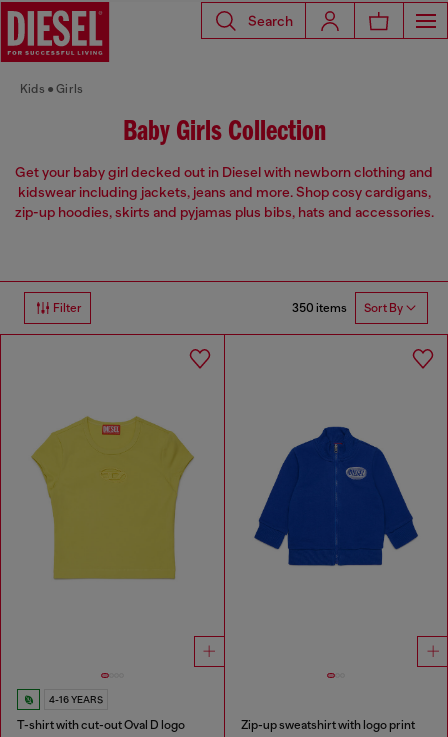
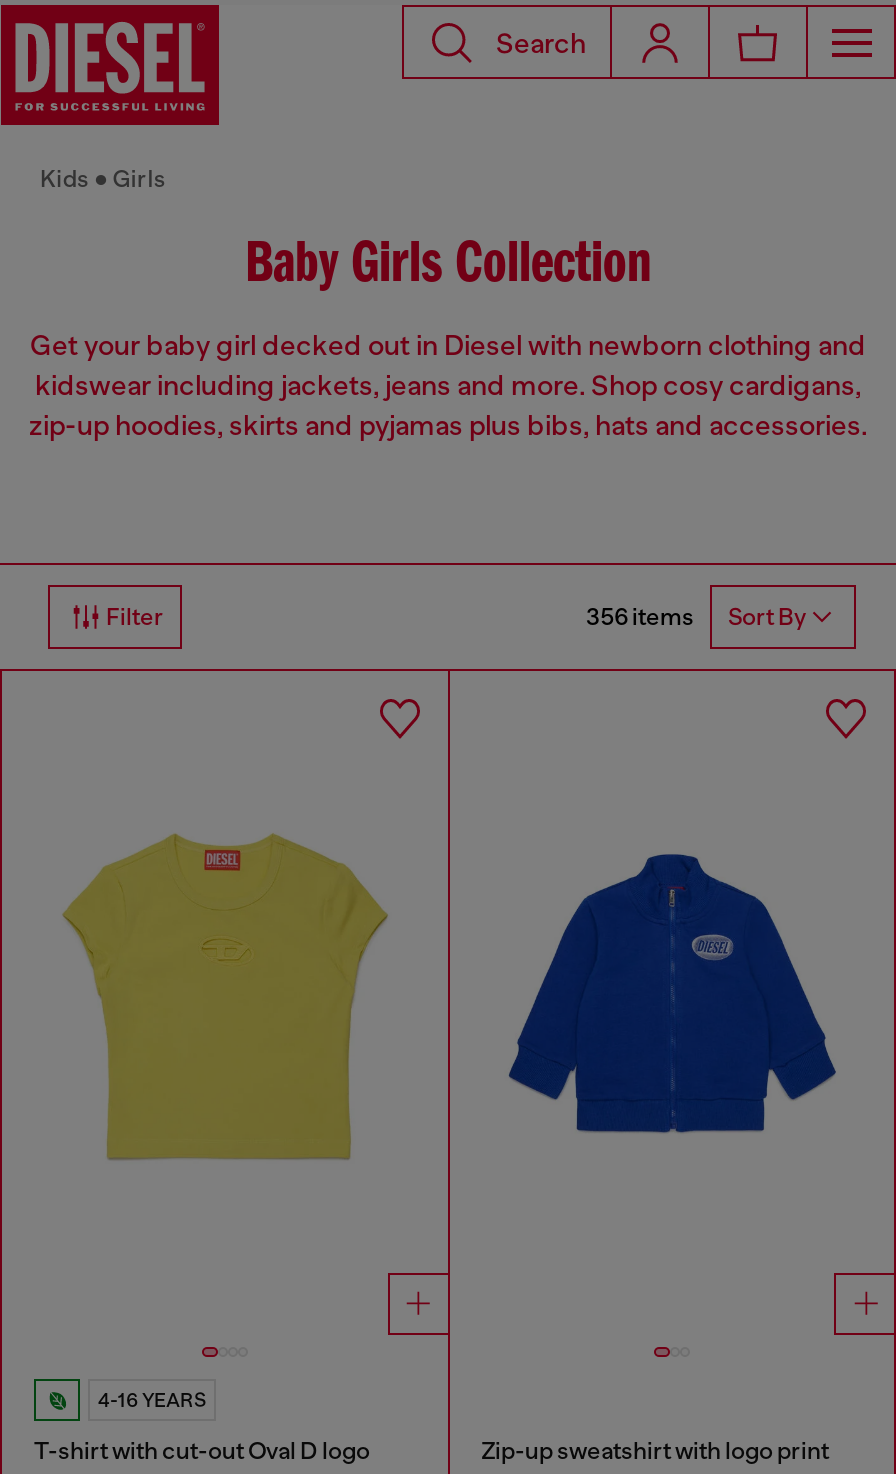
- 350 items Sort By
+ 356 items Sort By
